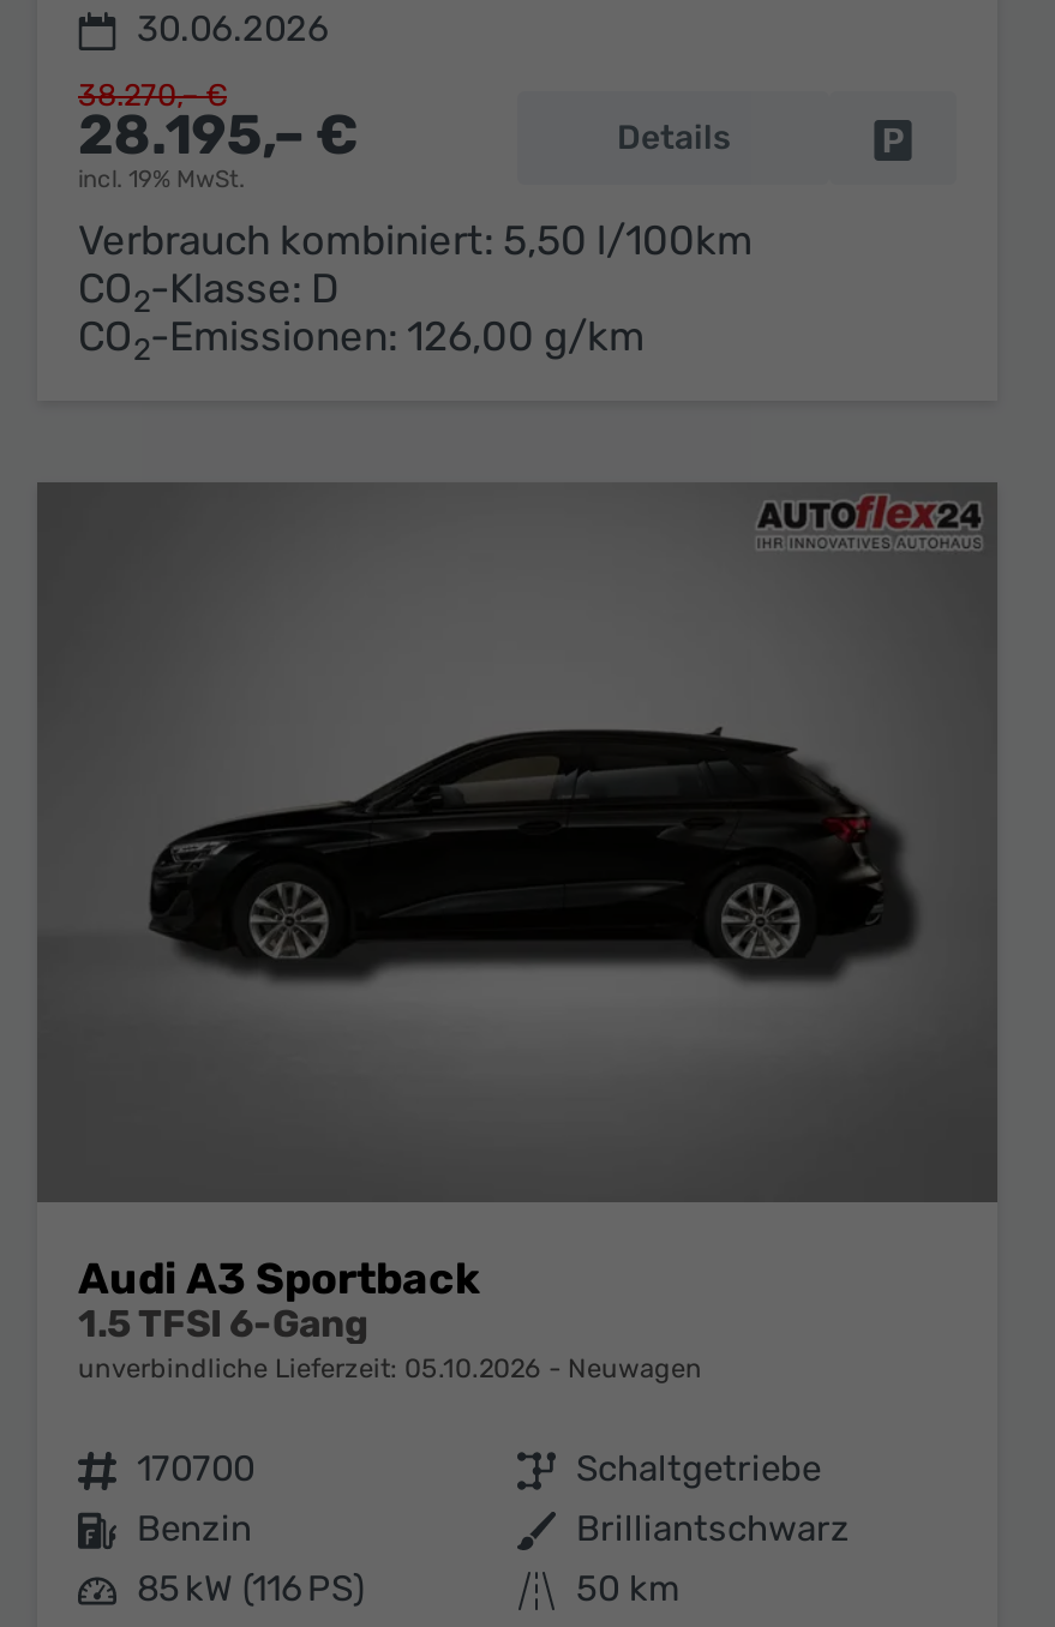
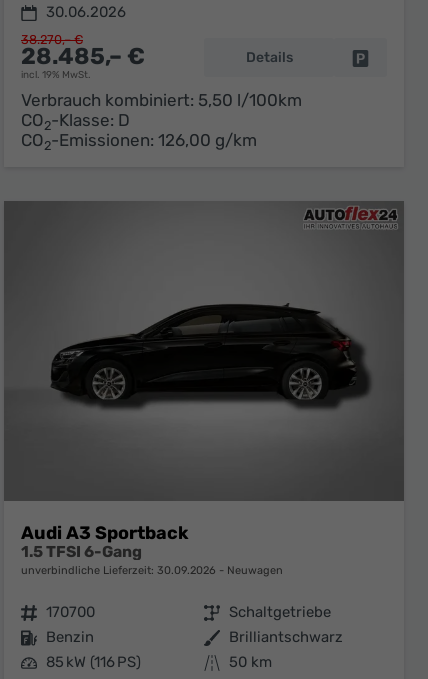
- 28.195,– €
+ 28.485,– €

- unverbindliche Lieferzeit: 05.10.2026
+ unverbindliche Lieferzeit: 30.09.2026
